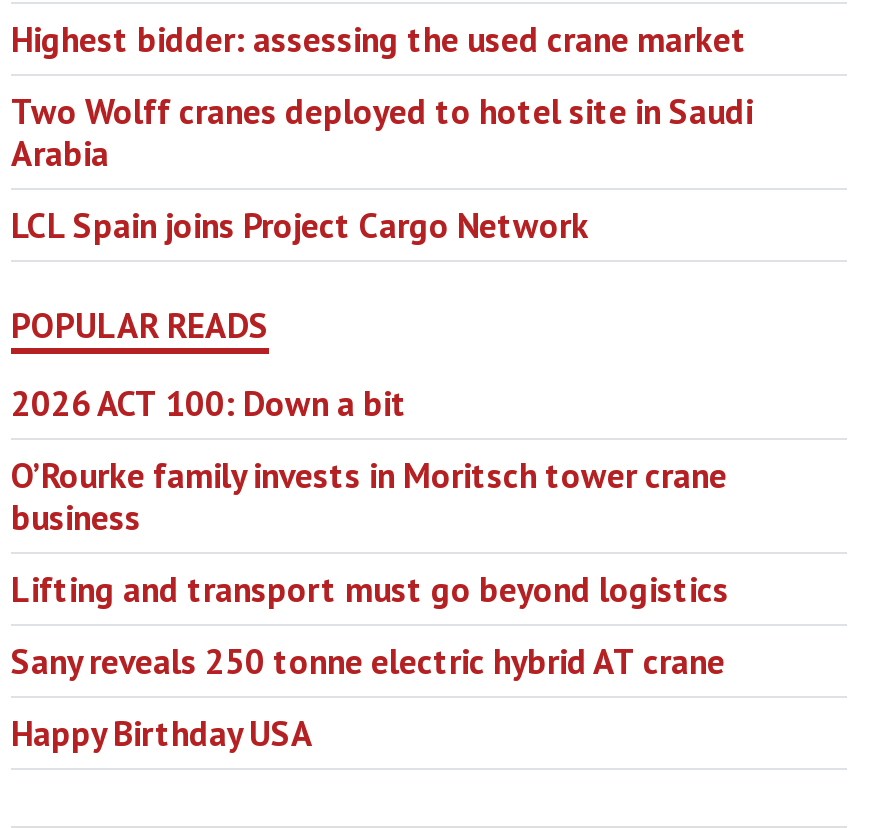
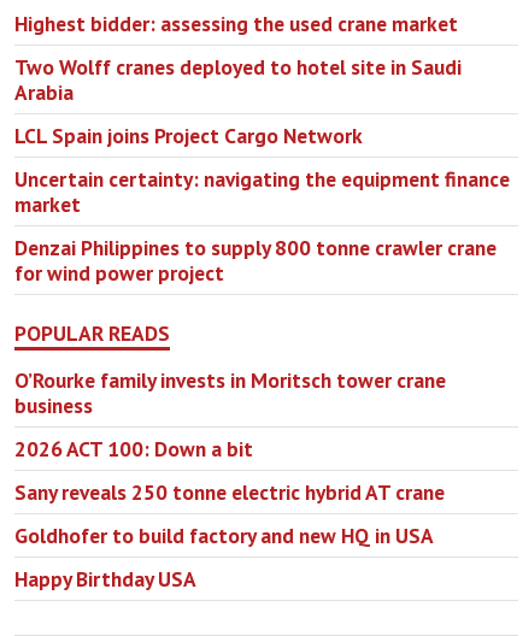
+ Uncertain certainty: navigating the equipment finance
+ market
+ Denzai Philippines to supply 800 tonne crawler crane
+ for wind power project

- 2026 ACT 100: Down a bit

- Lifting and transport must go beyond logistics
+ 2026 ACT 100: Down a bit

+ Goldhofer to build factory and new HQ in USA
